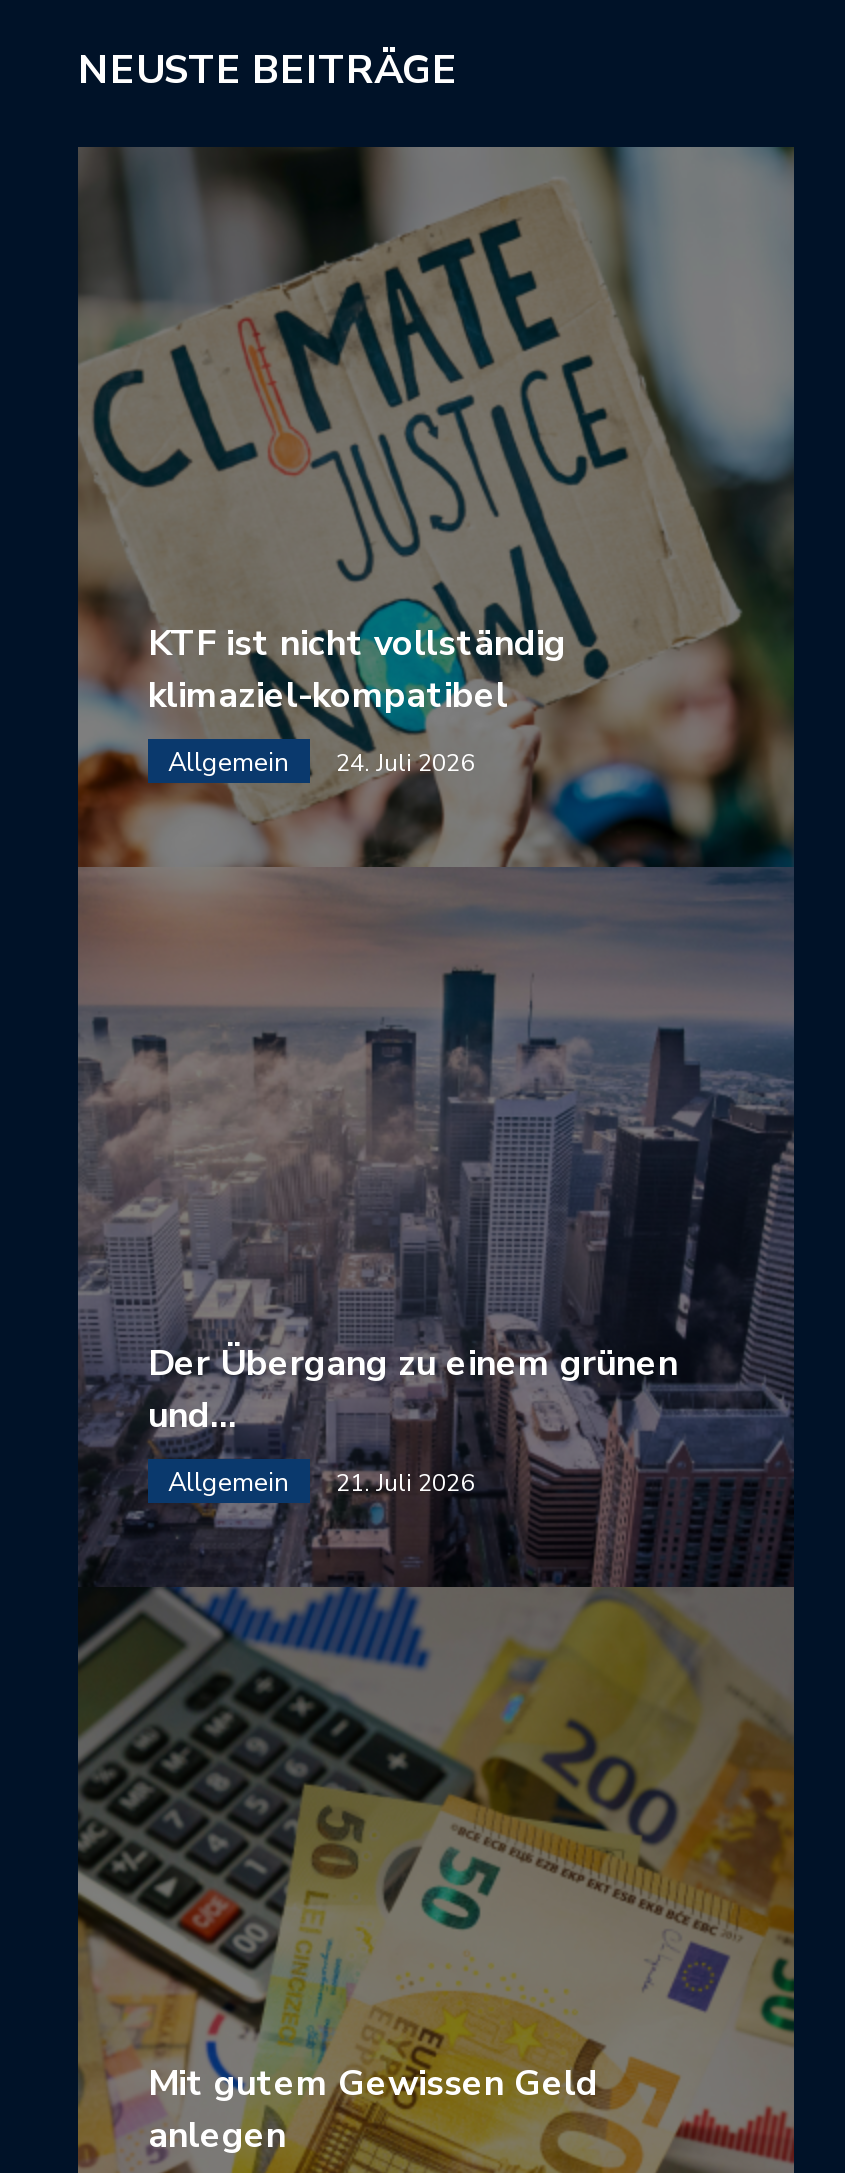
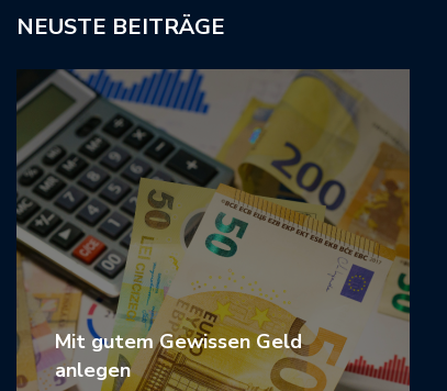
- [image]
- KTF ist nicht vollständig
- klimaziel-kompatibel
- Allgemein
- 24. Juli 2026

- Der Übergang zu einem grünen
- und…
- Allgemein
- 21. Juli 2026
